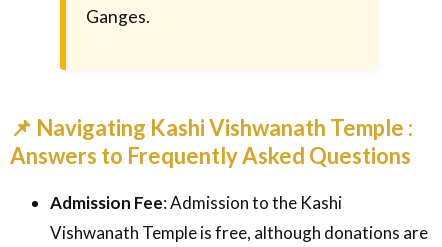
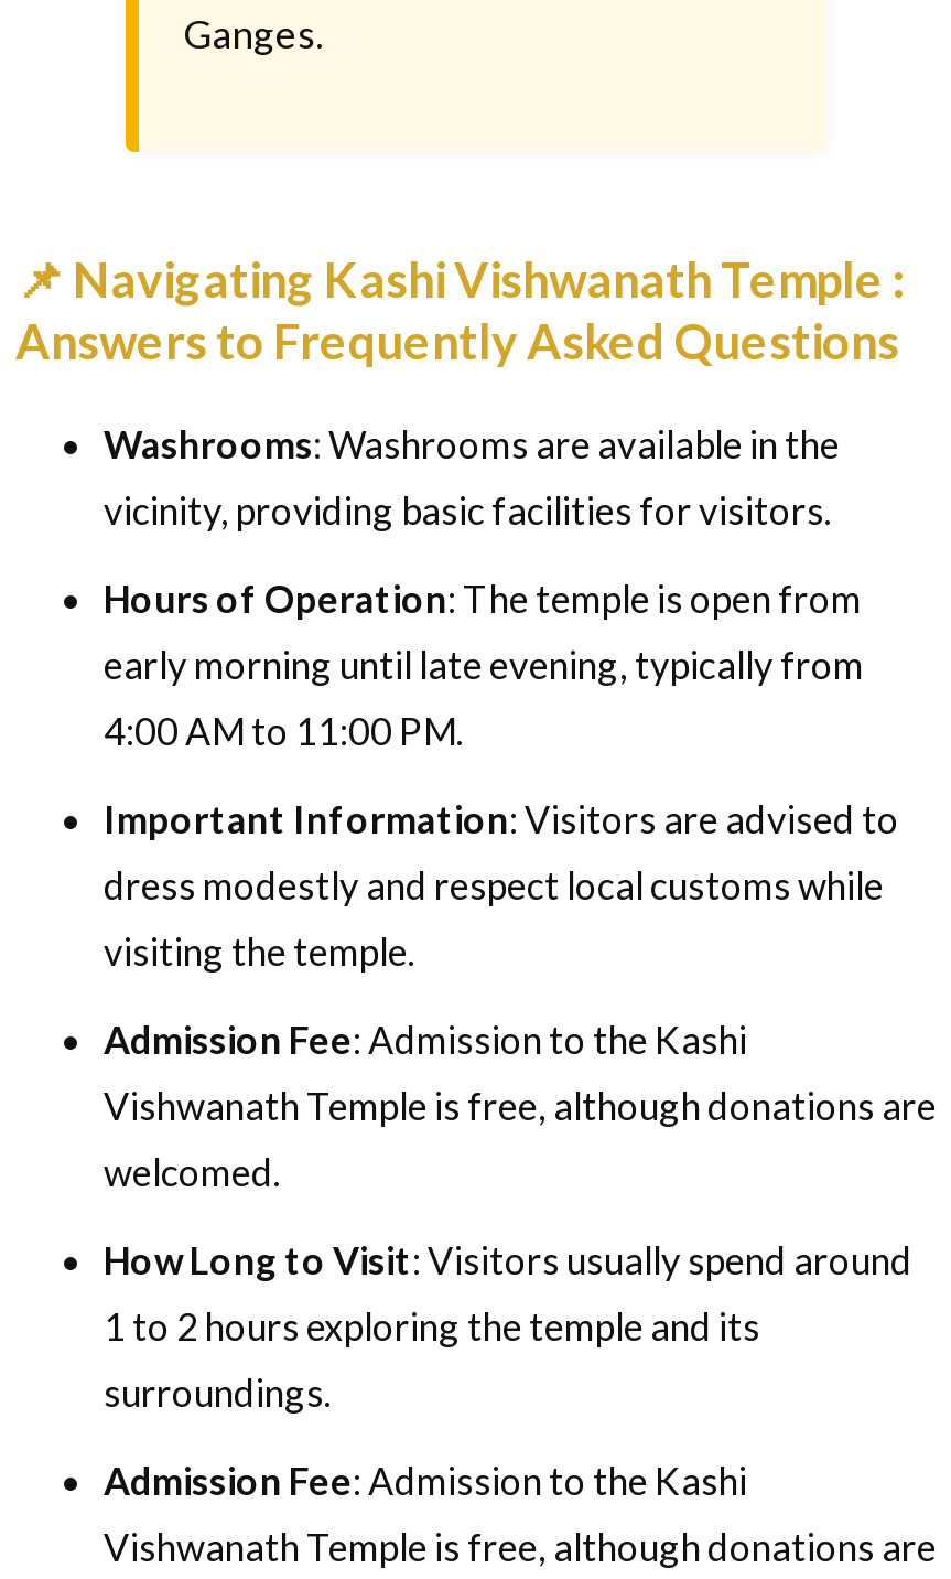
+ Washrooms: Washrooms are available in the
+ vicinity, providing basic facilities for visitors.
+ Hours of Operation: The temple is open from
+ early morning until late evening, typically from
+ 4:00 AM to 11:00 PM.
+ Important Information: Visitors are advised to
+ dress modestly and respect local customs while
+ visiting the temple.
+ Admission Fee: Admission to the Kashi
+ Vishwanath Temple is free, although donations are
+ welcomed.
+ How Long to Visit: Visitors usually spend around
+ 1 to 2 hours exploring the temple and its
+ surroundings.
